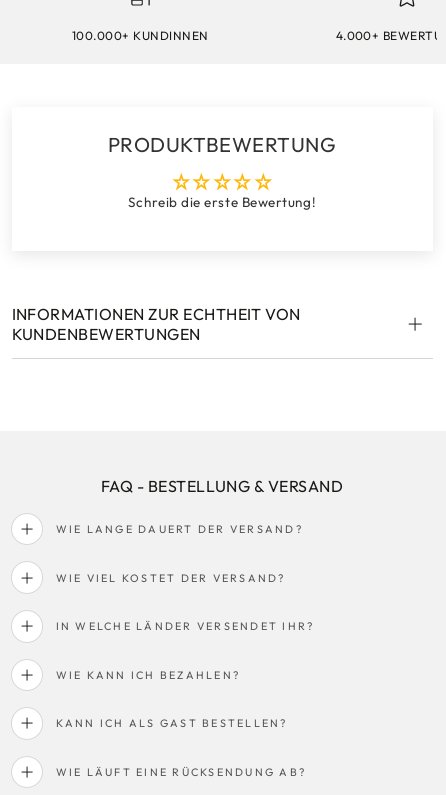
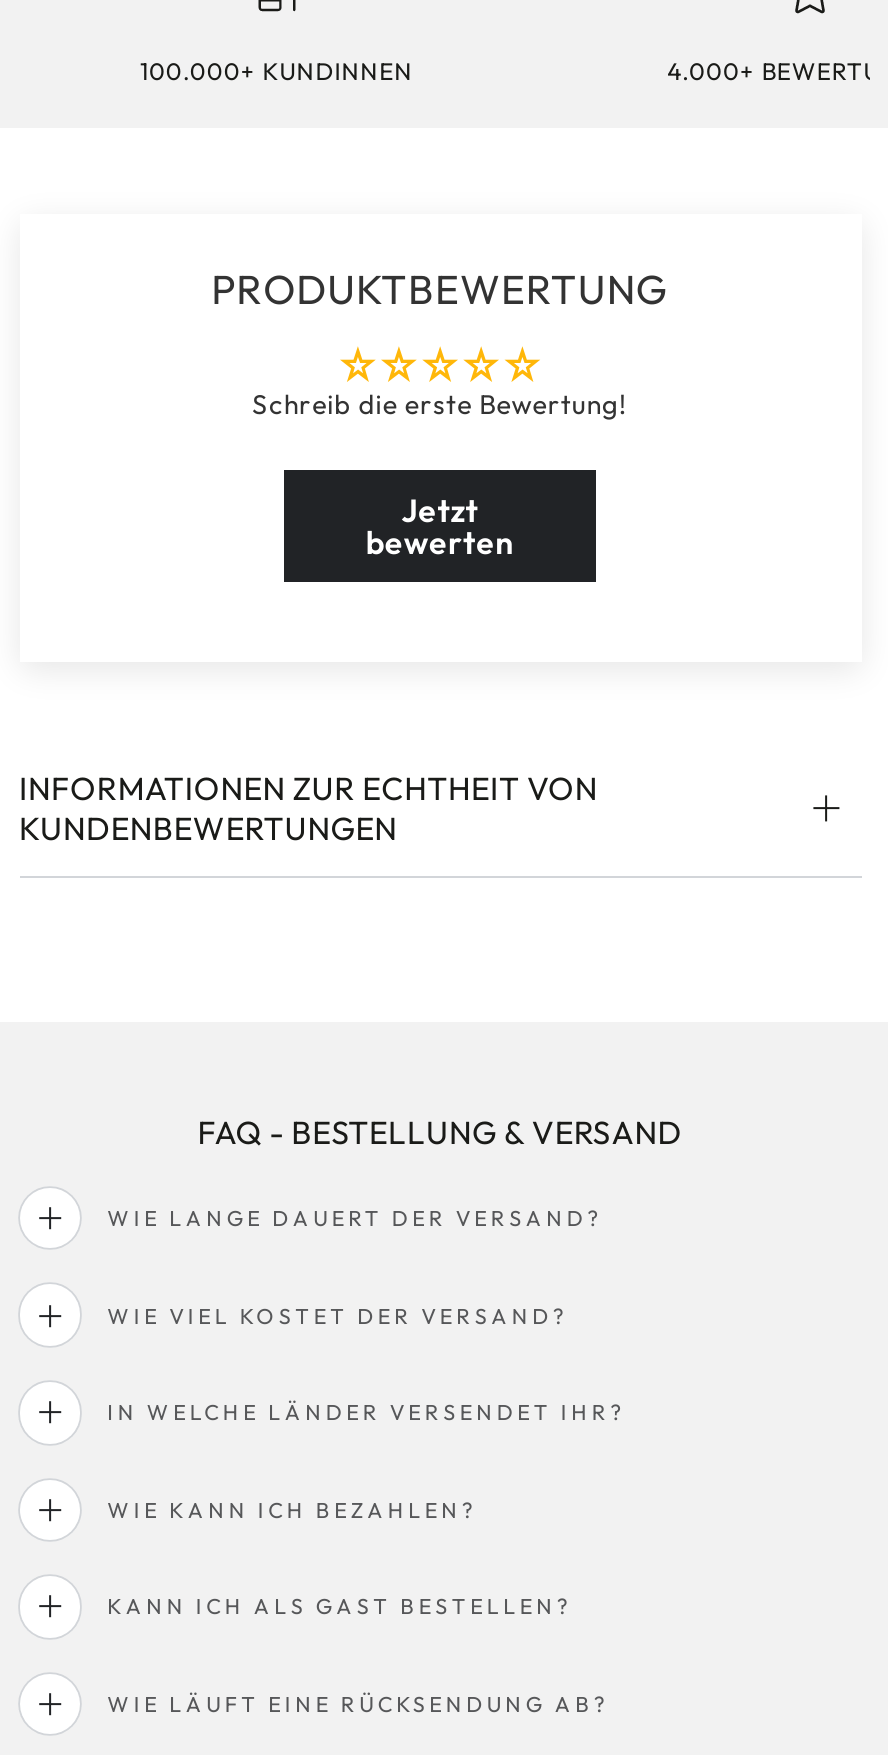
+ Jetzt
+ bewerten
